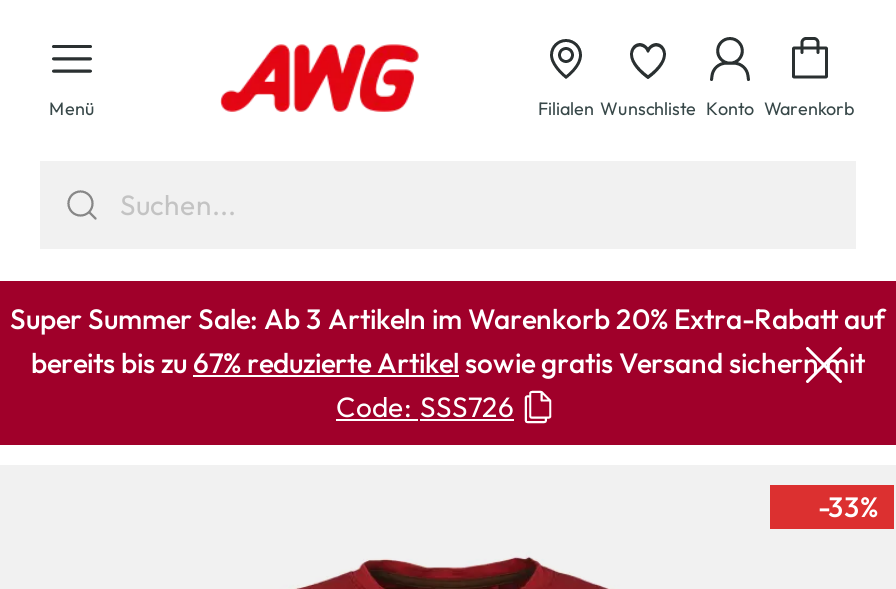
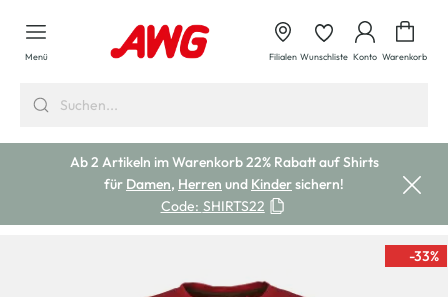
- Super Summer Sale: Ab 3 Artikeln im Warenkorb 20% Extra-Rabatt auf
- bereits bis zu 67% reduzierte Artikel sowie gratis Versand sichern mit
- Code: SSS726
+ Ab 2 Artikeln im Warenkorb 22% Rabatt auf Shirts
+ für Damen, Herren und Kinder sichern!
+ Code: SHIRTS22
